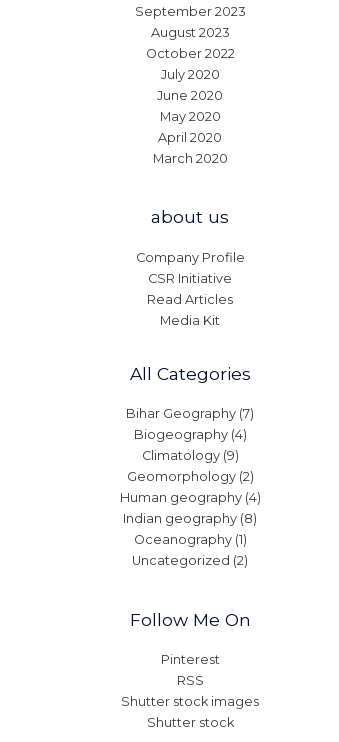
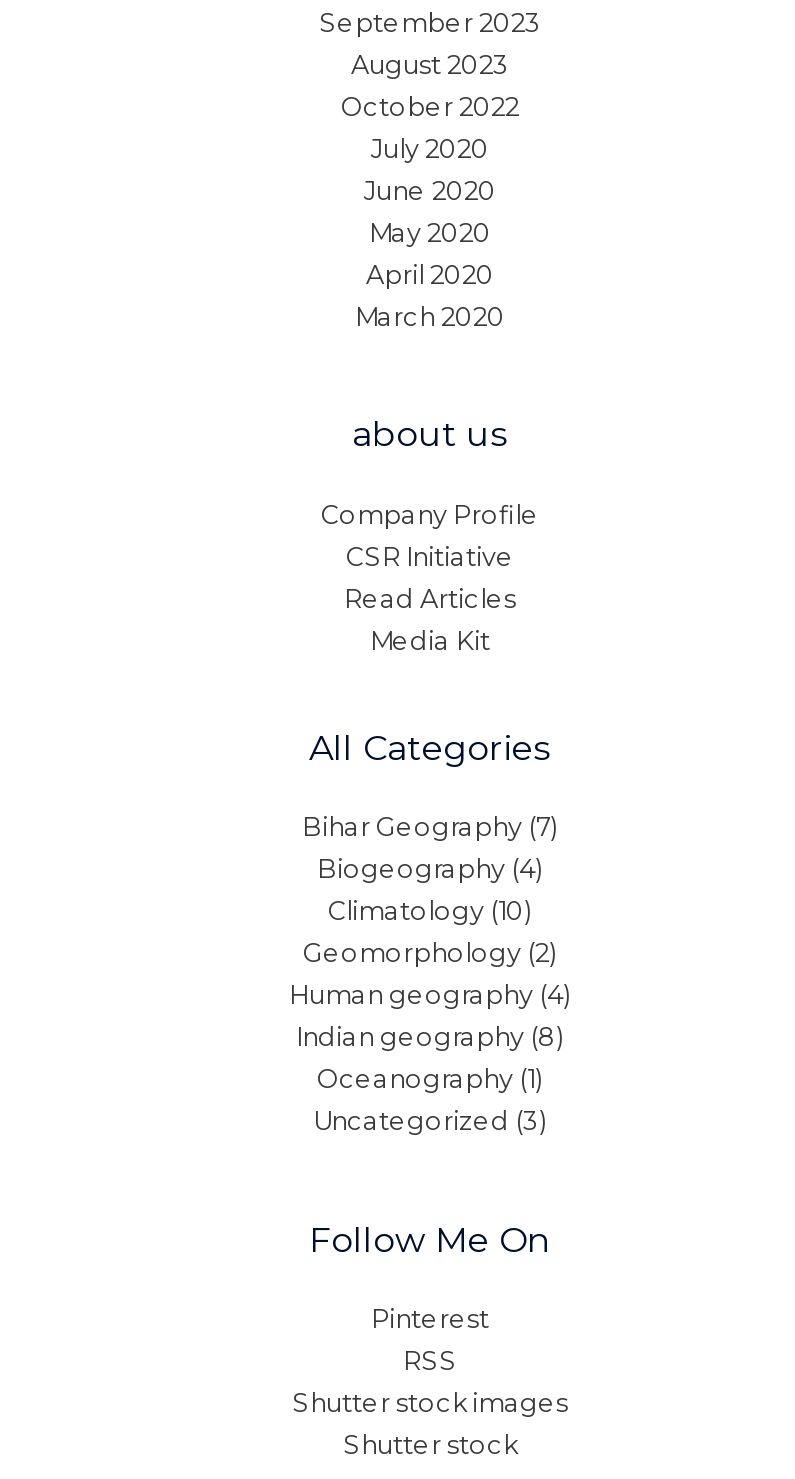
- Climatology (9)
+ Climatology (10)

- Uncategorized (2)
+ Uncategorized (3)
